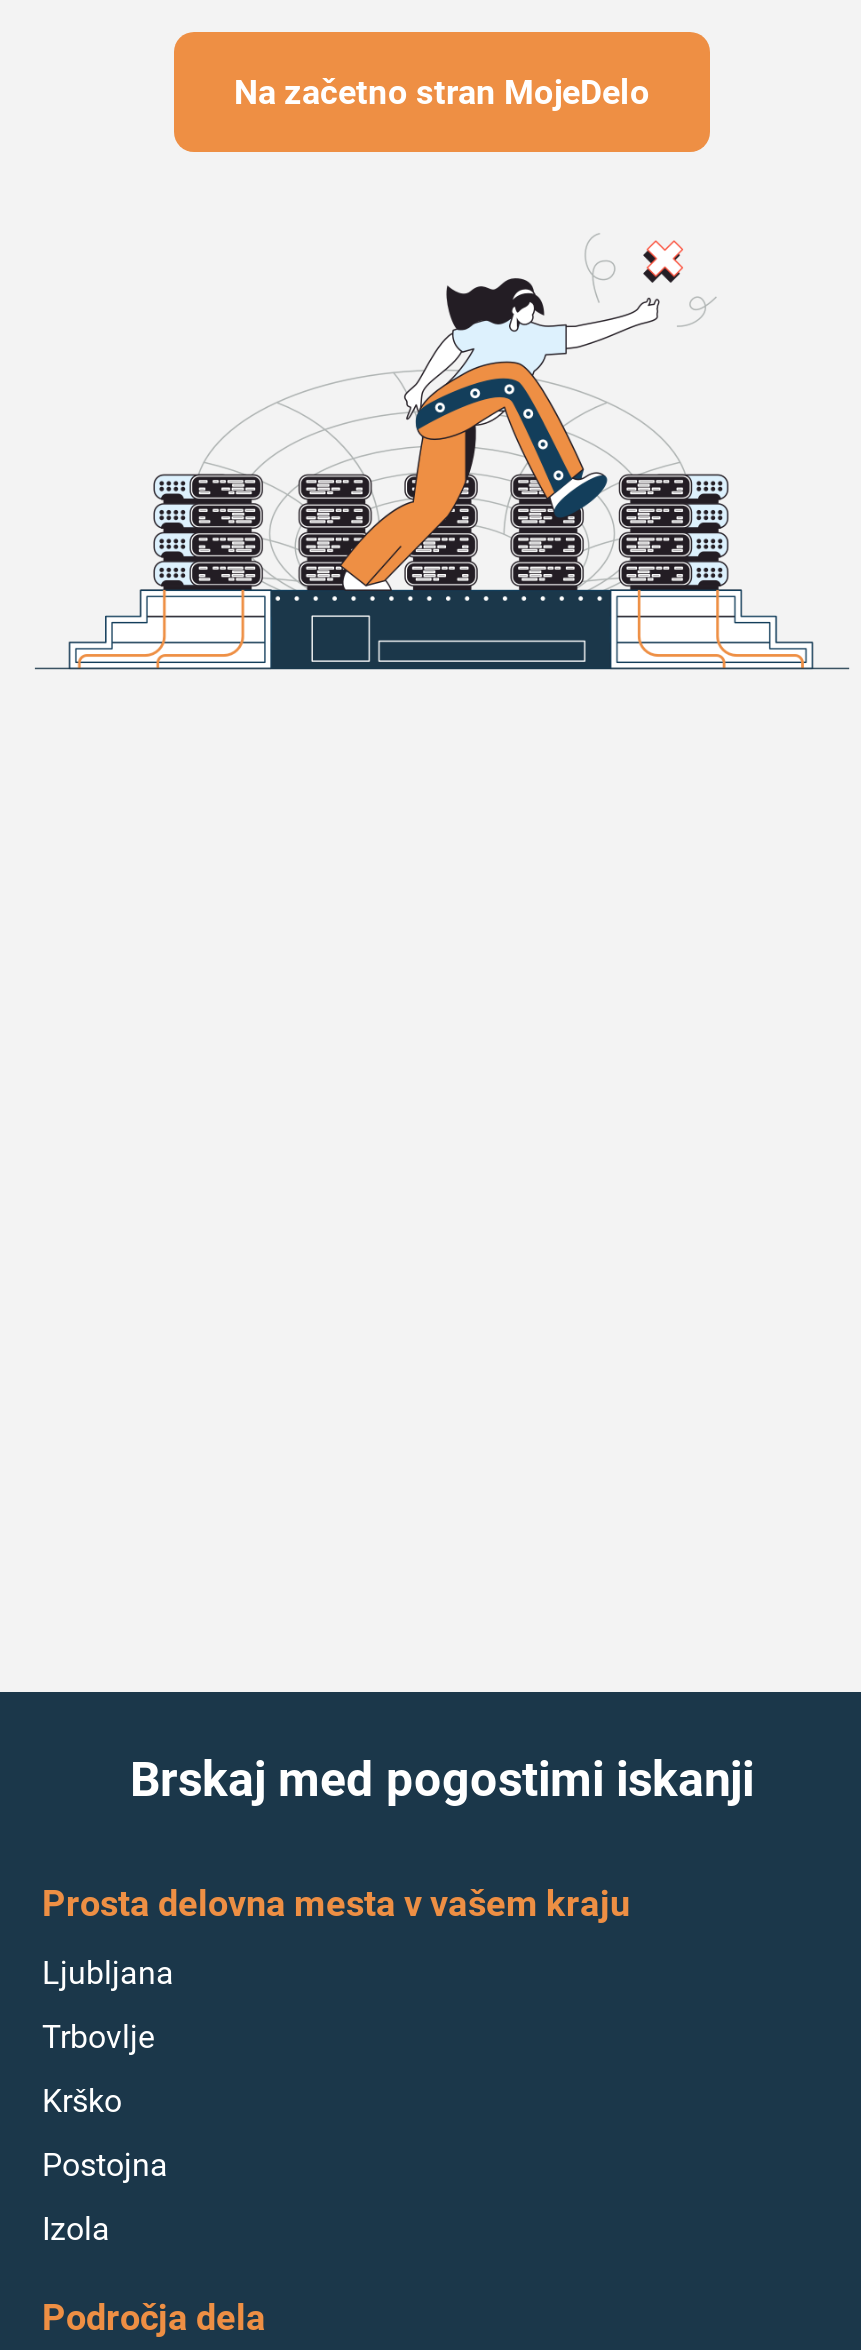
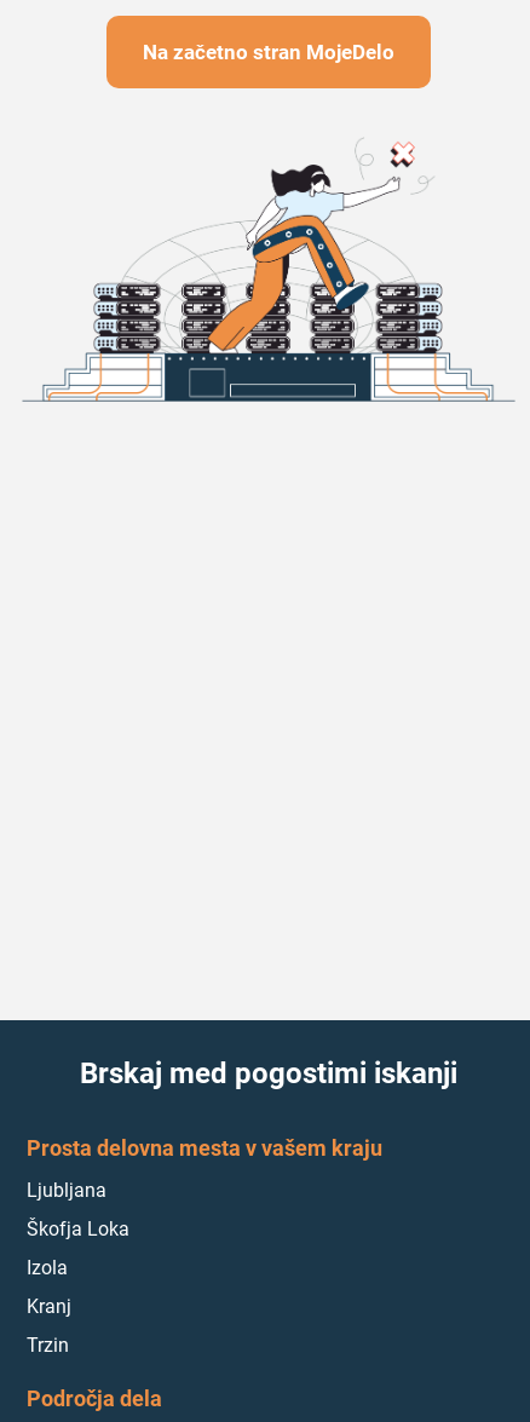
- Trbovlje
- Krško
- Postojna
+ Škofja Loka

moved up: Izola

+ Kranj
+ Trzin
